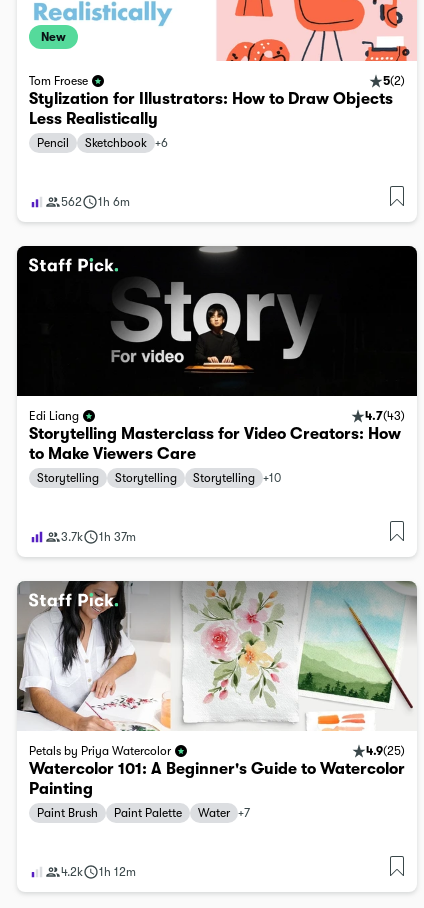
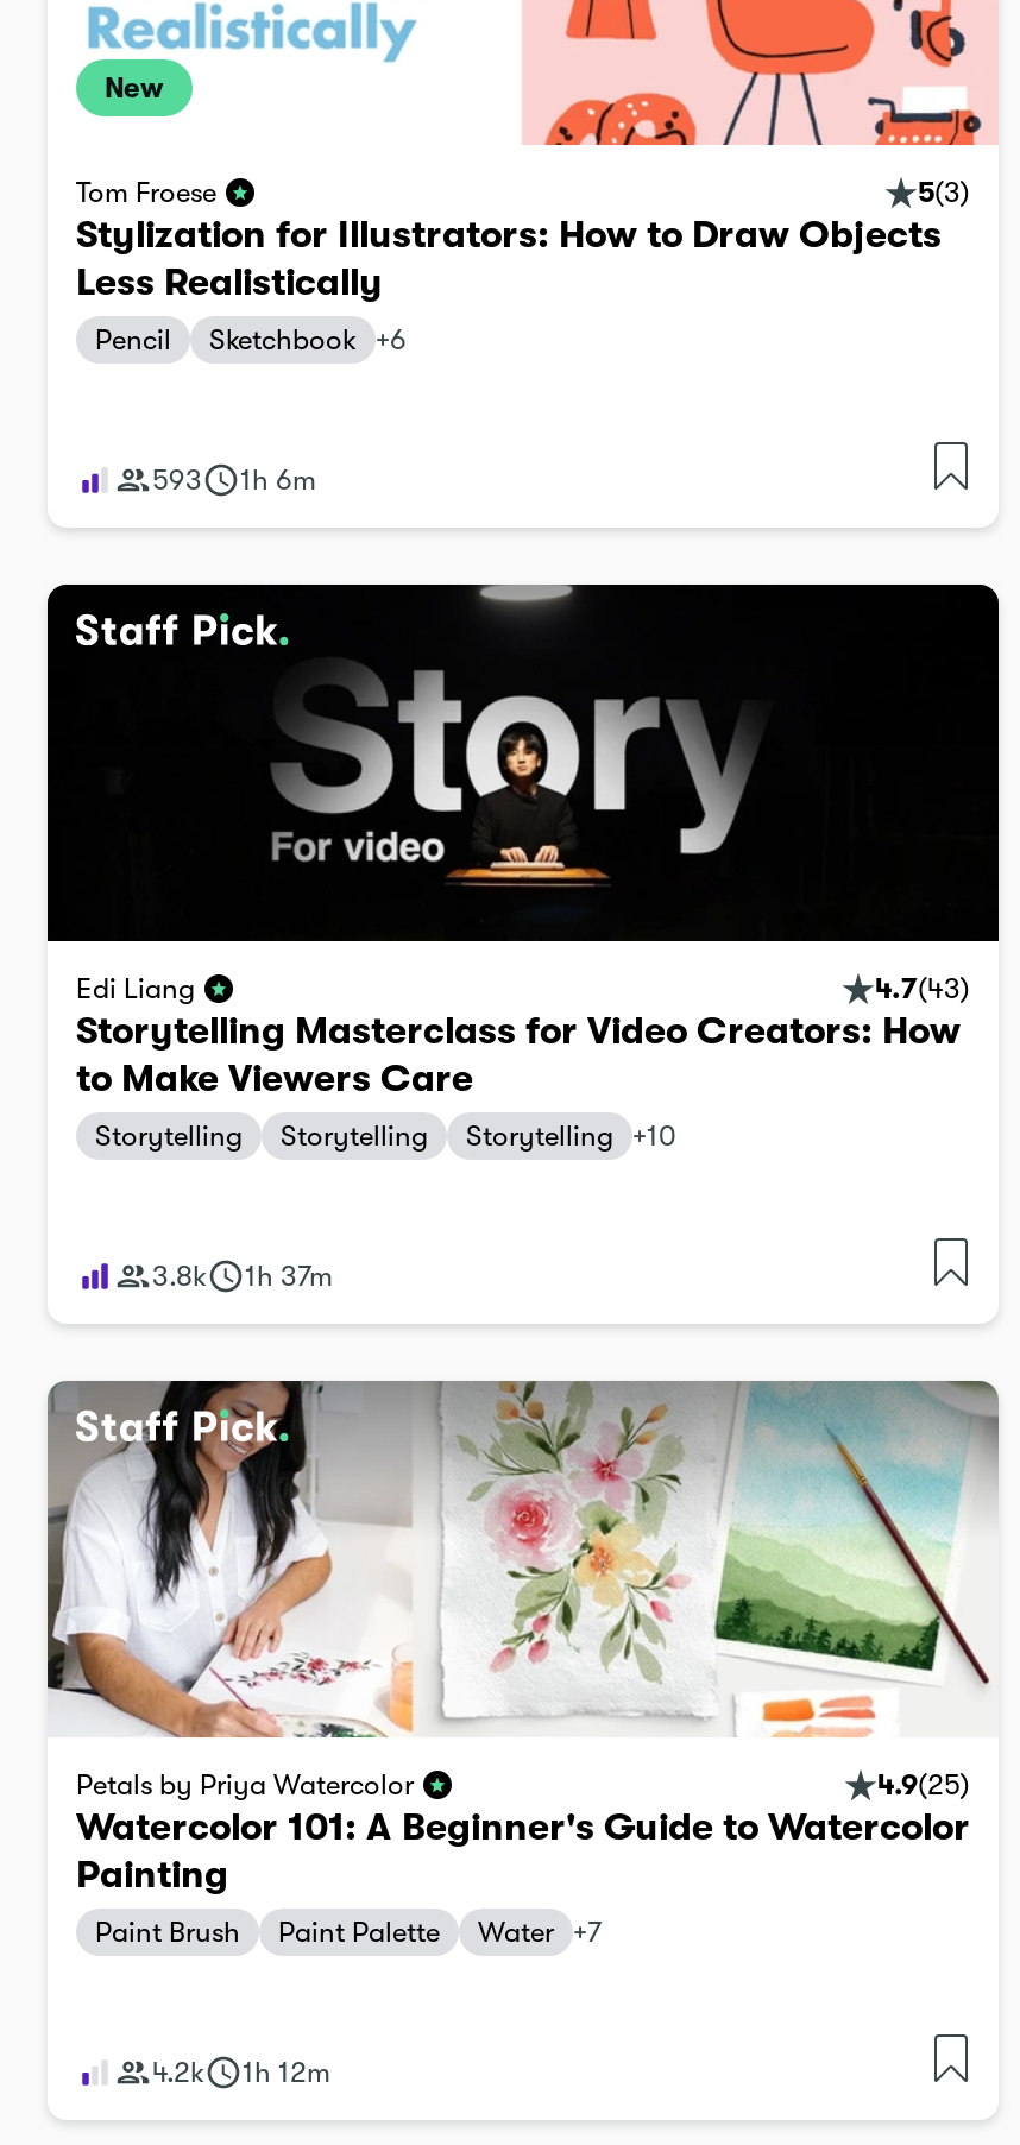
- 5(2)
+ 5(3)

- 562
+ 593

- 3.7k 1h 37m
+ 3.8k 1h 37m
